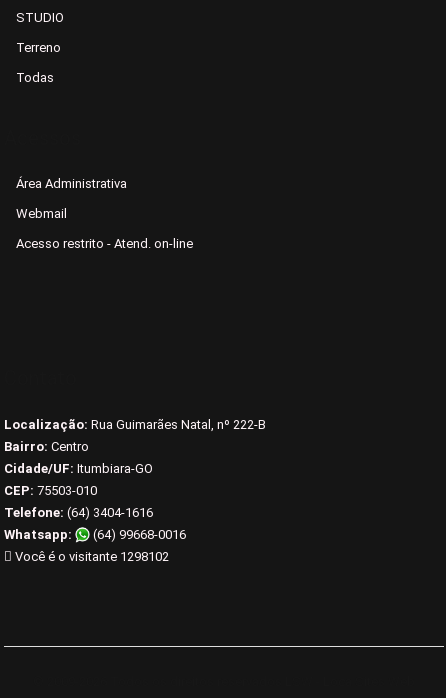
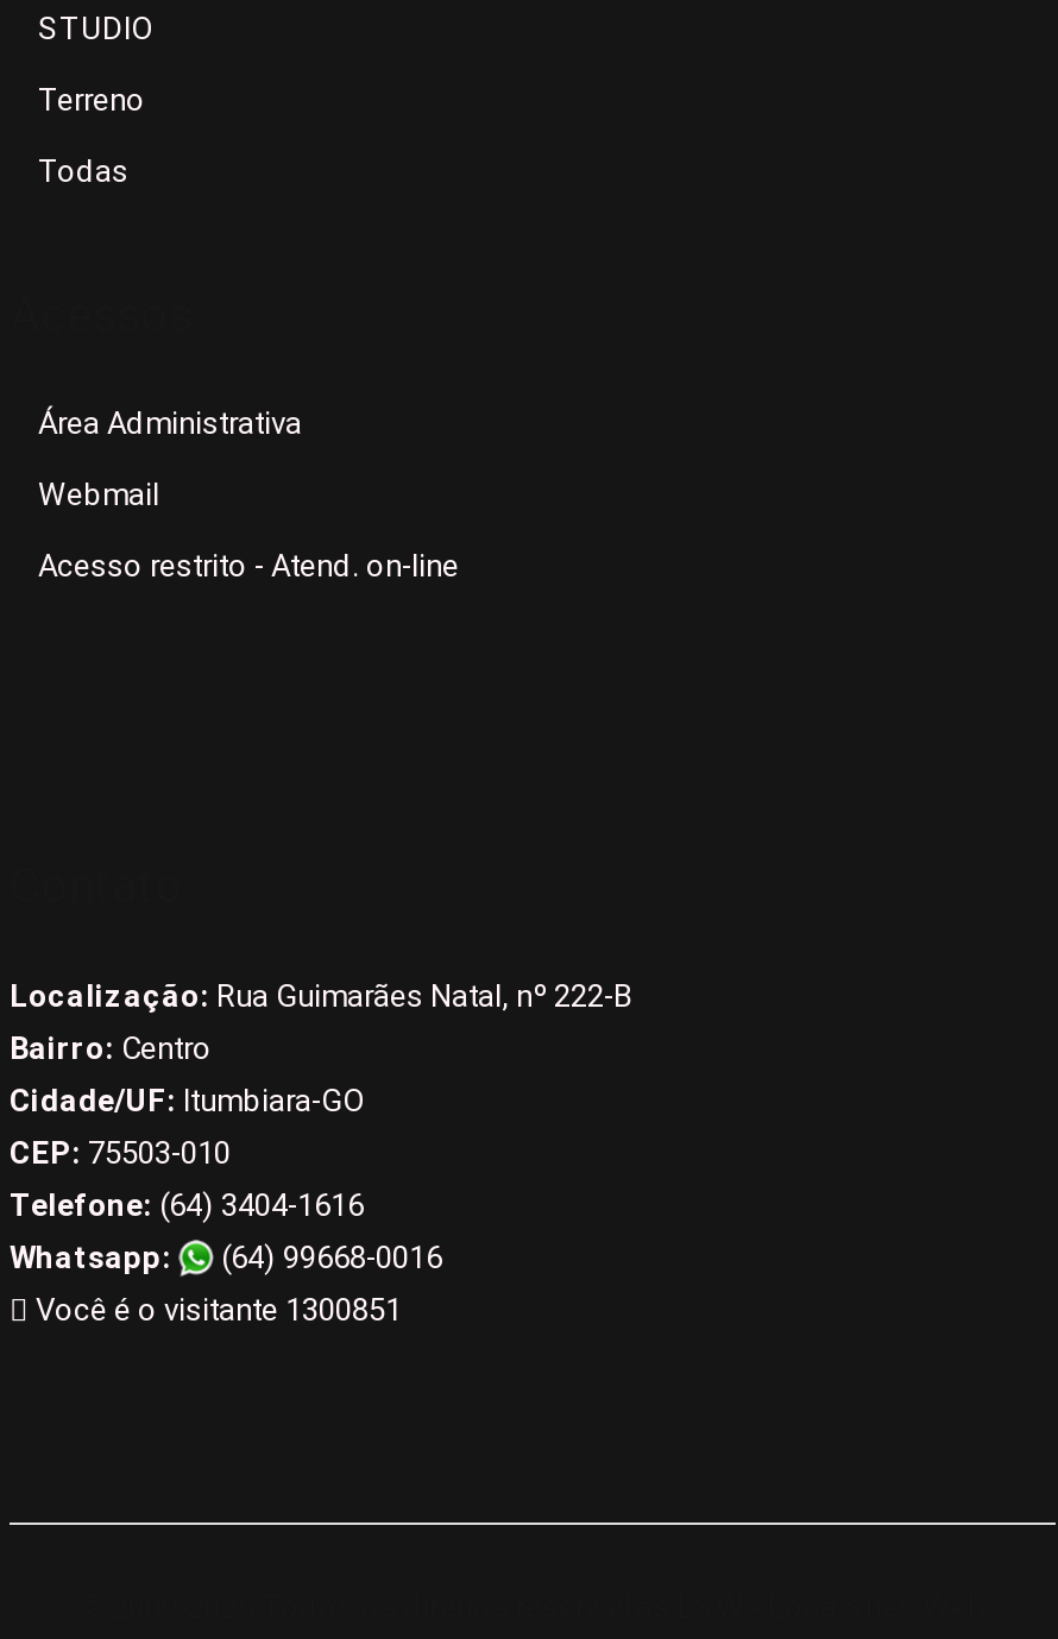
- Você é o visitante 1298102
+ Você é o visitante 1300851
